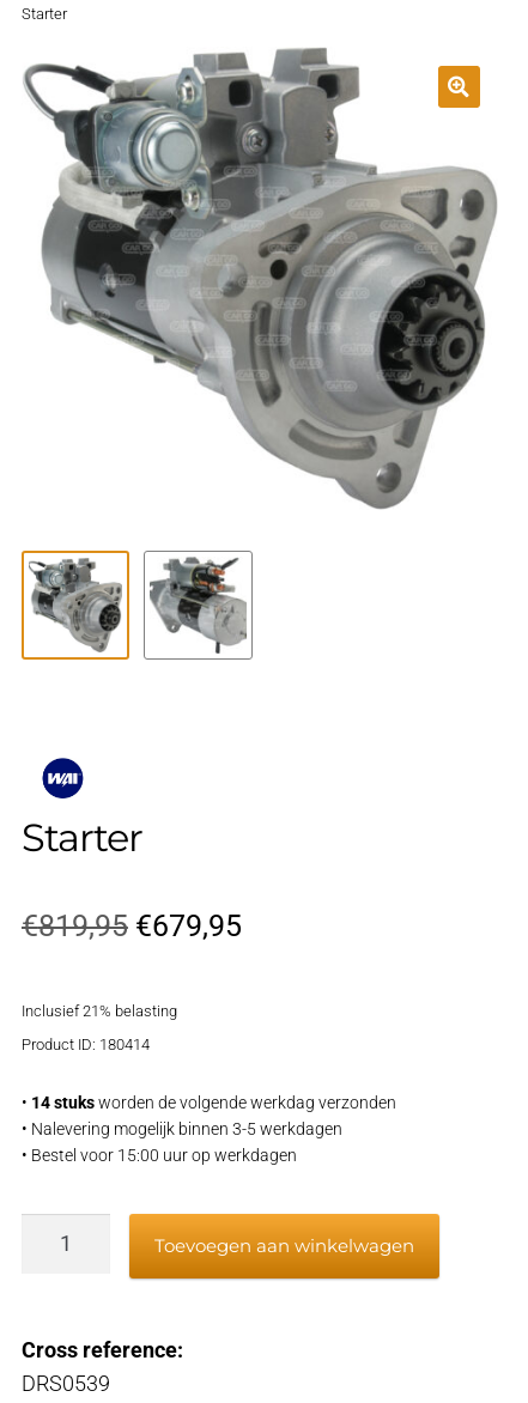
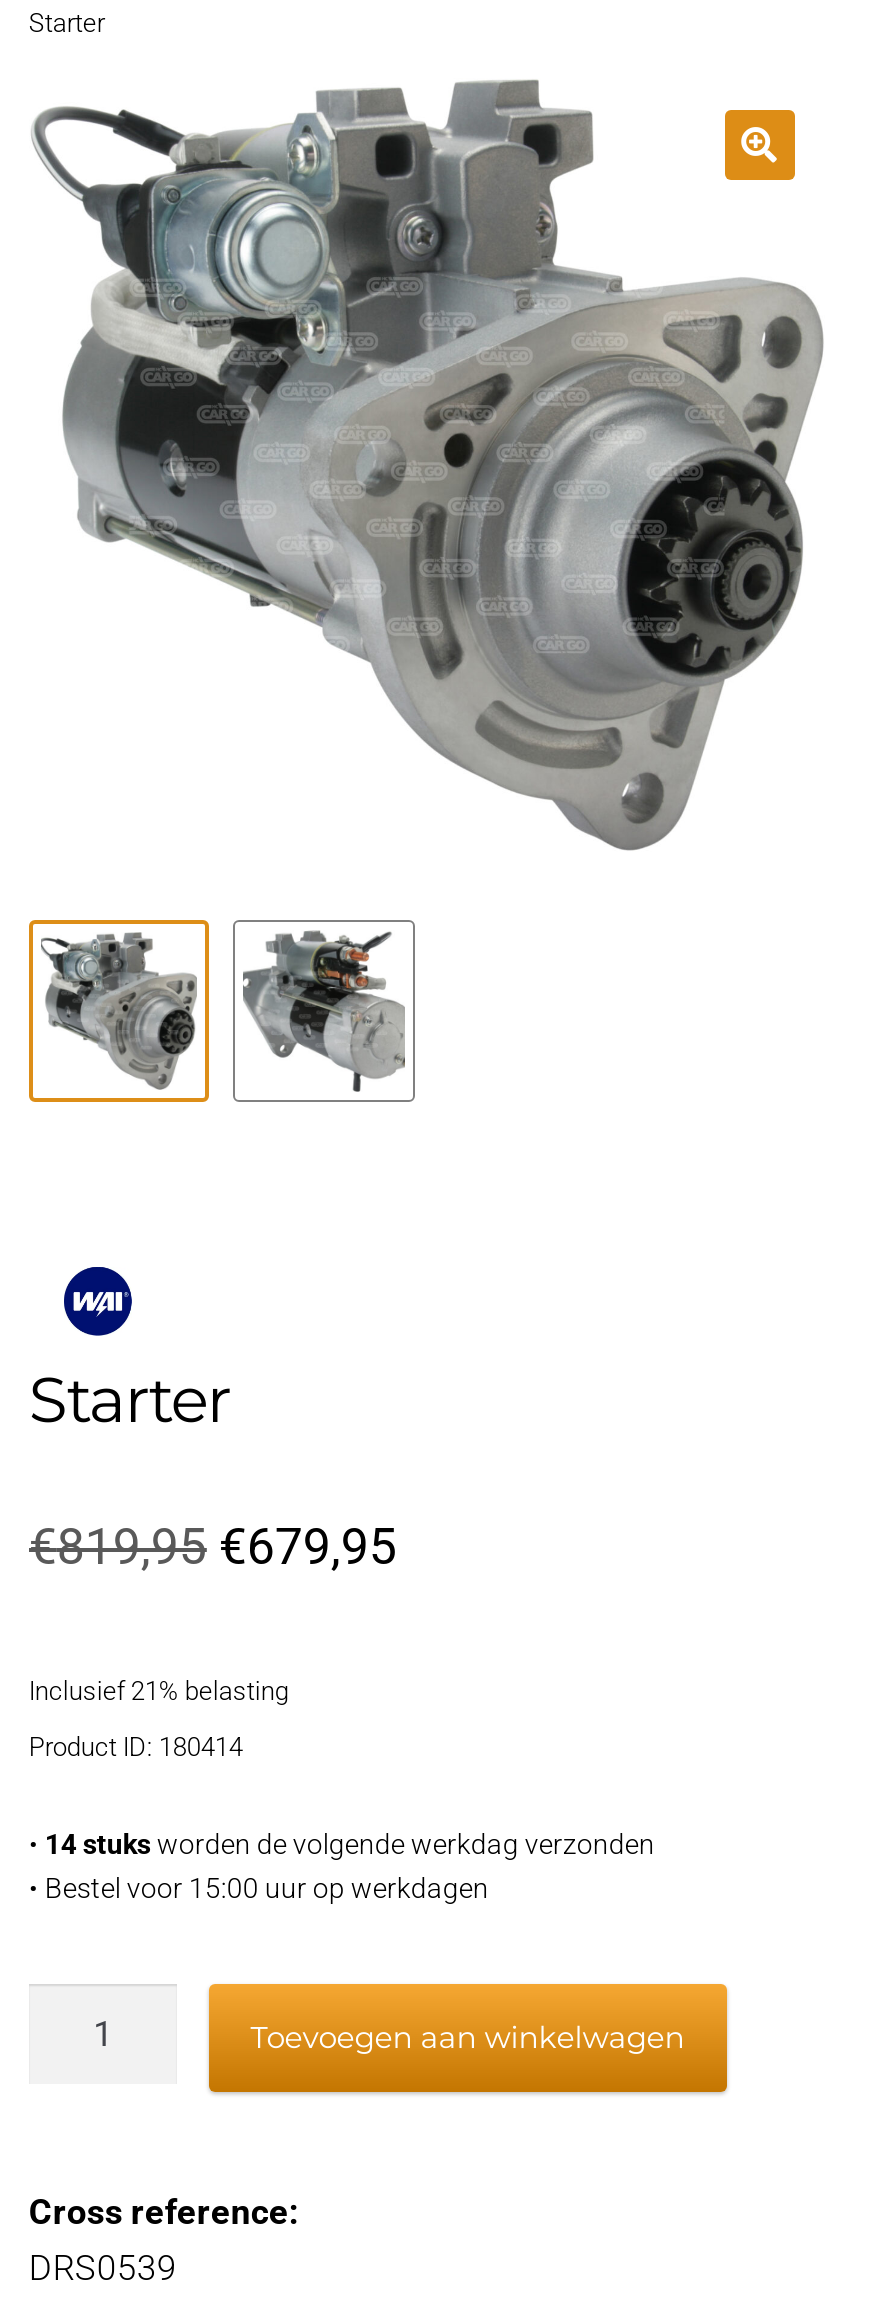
- • Nalevering mogelijk binnen 3-5 werkdagen
